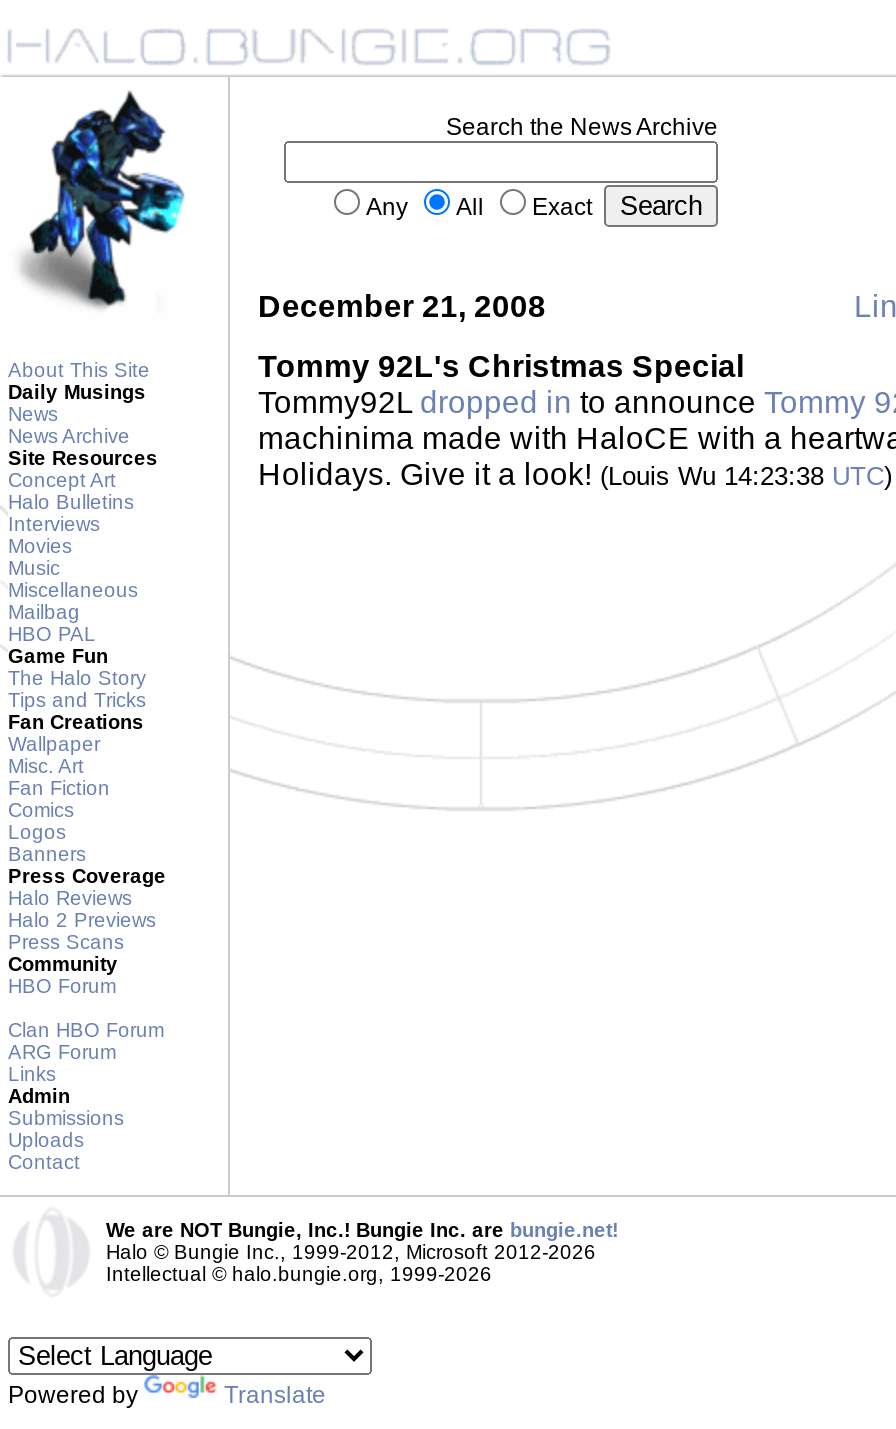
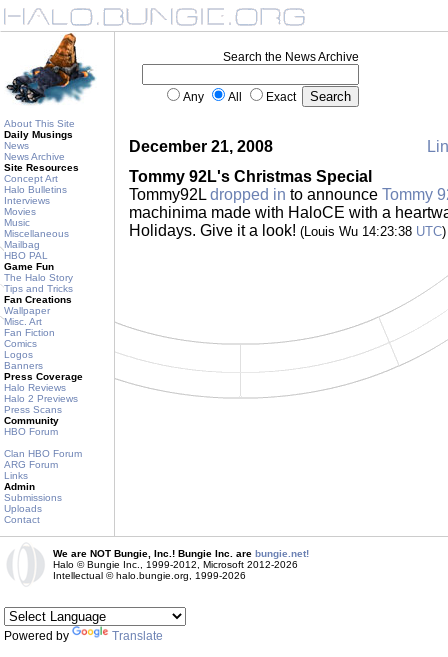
- [image]
+ [image]
